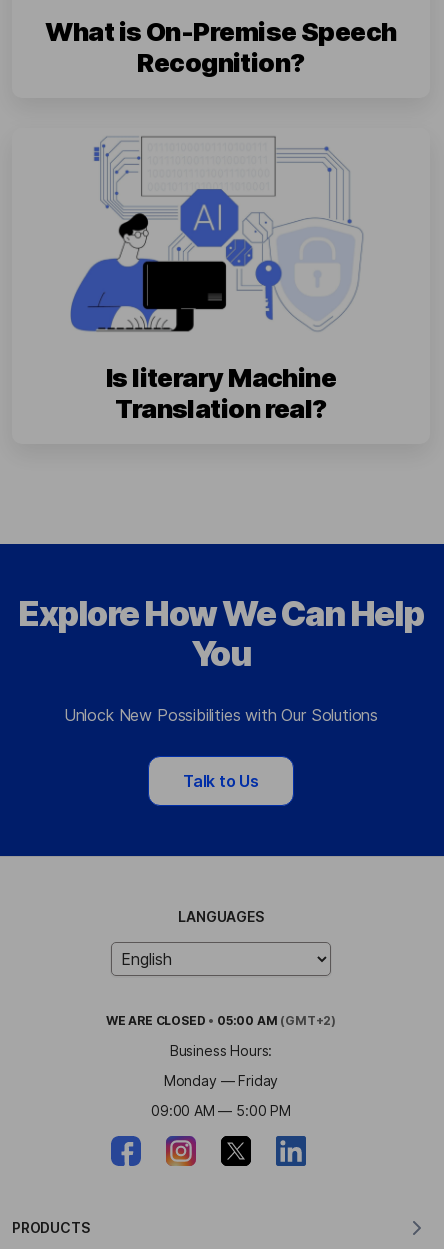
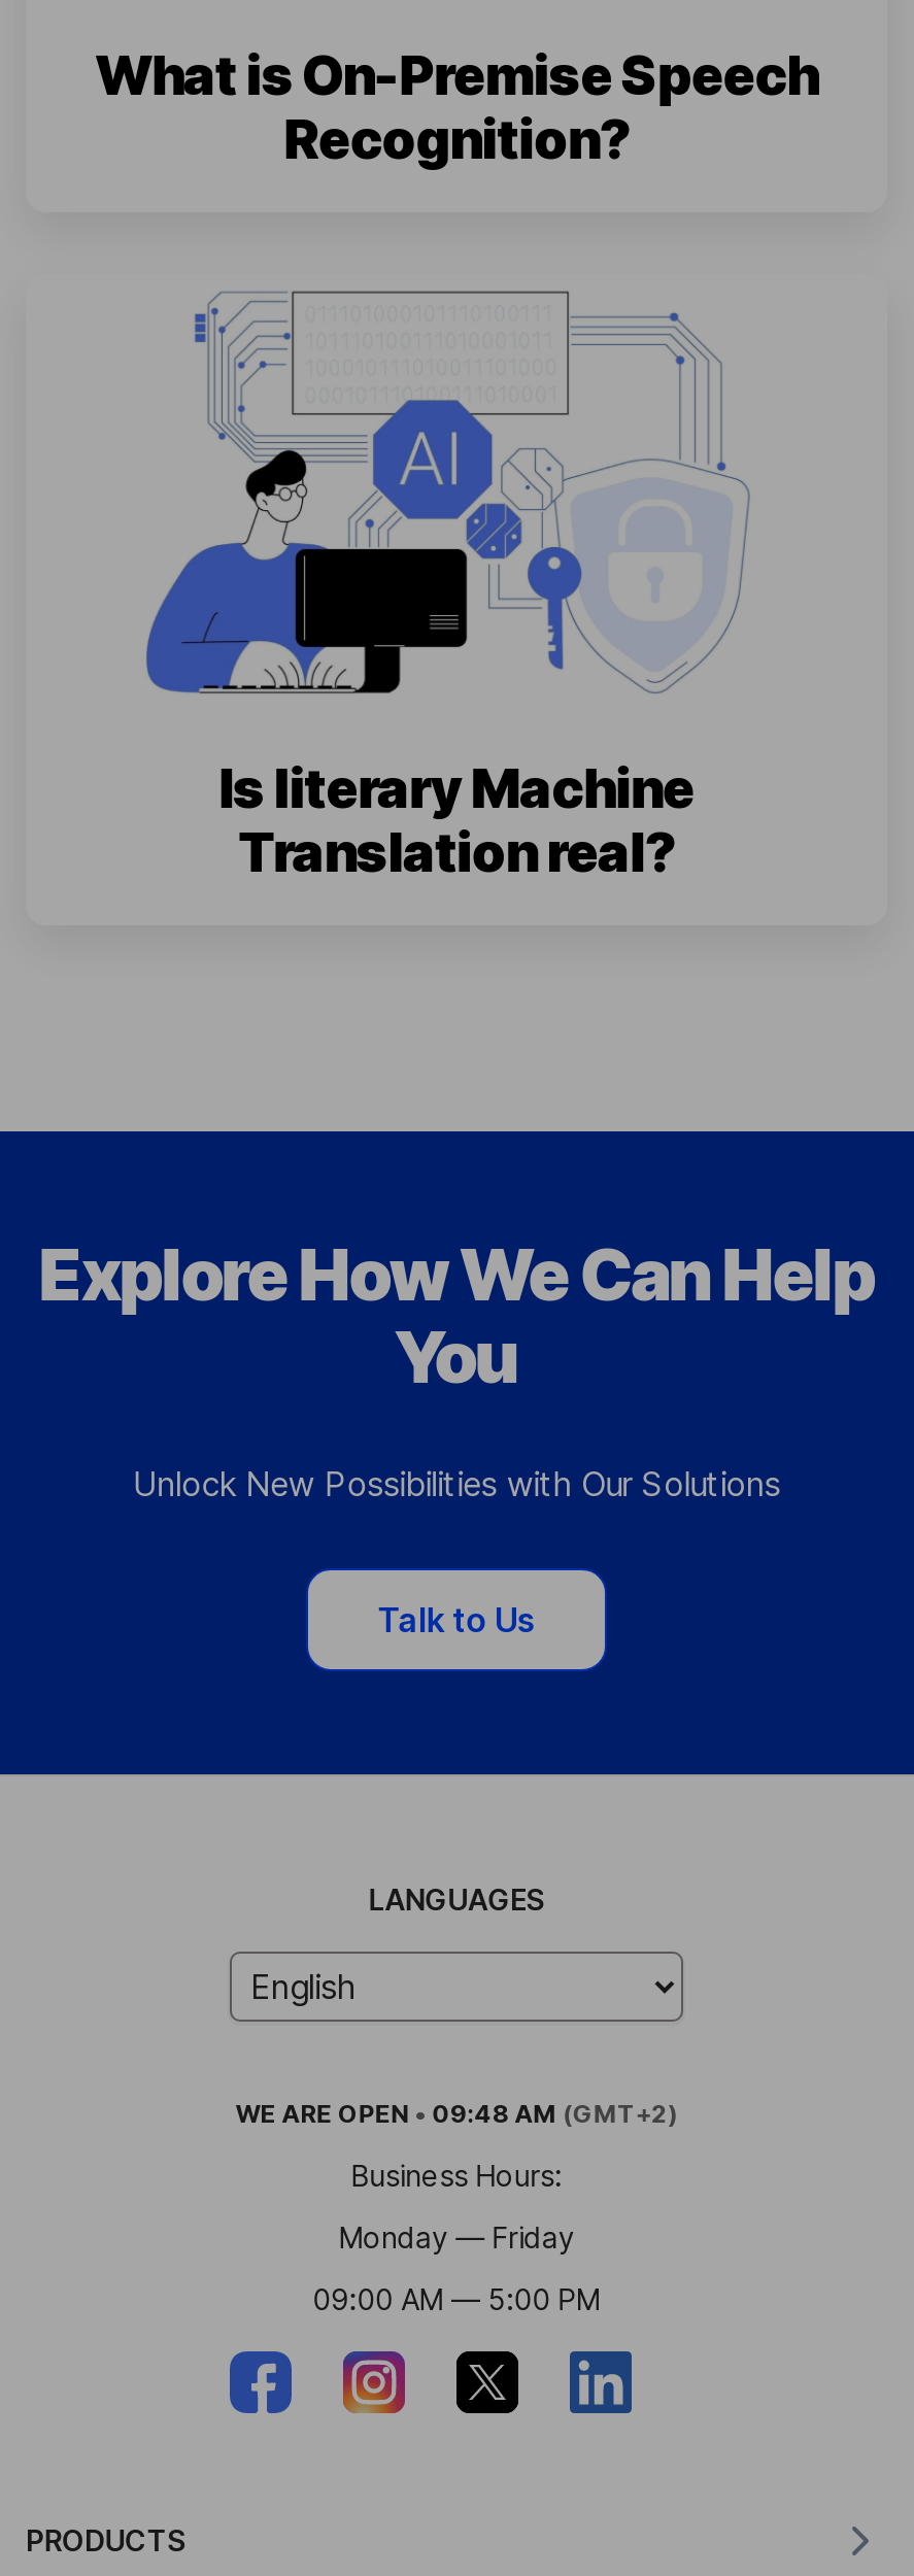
- WE ARE CLOSED • 05:00 AM (GMT+2)
+ WE ARE OPEN • 09:48 AM (GMT+2)
